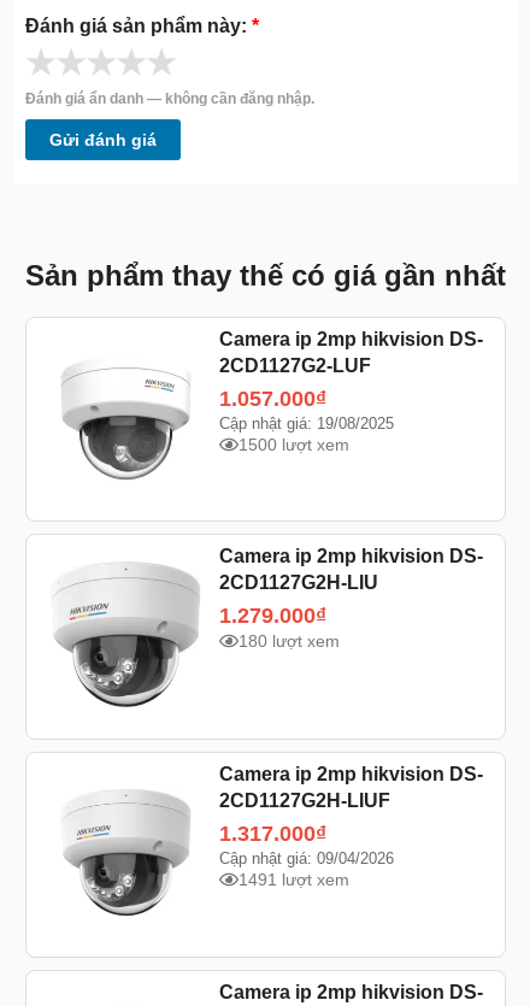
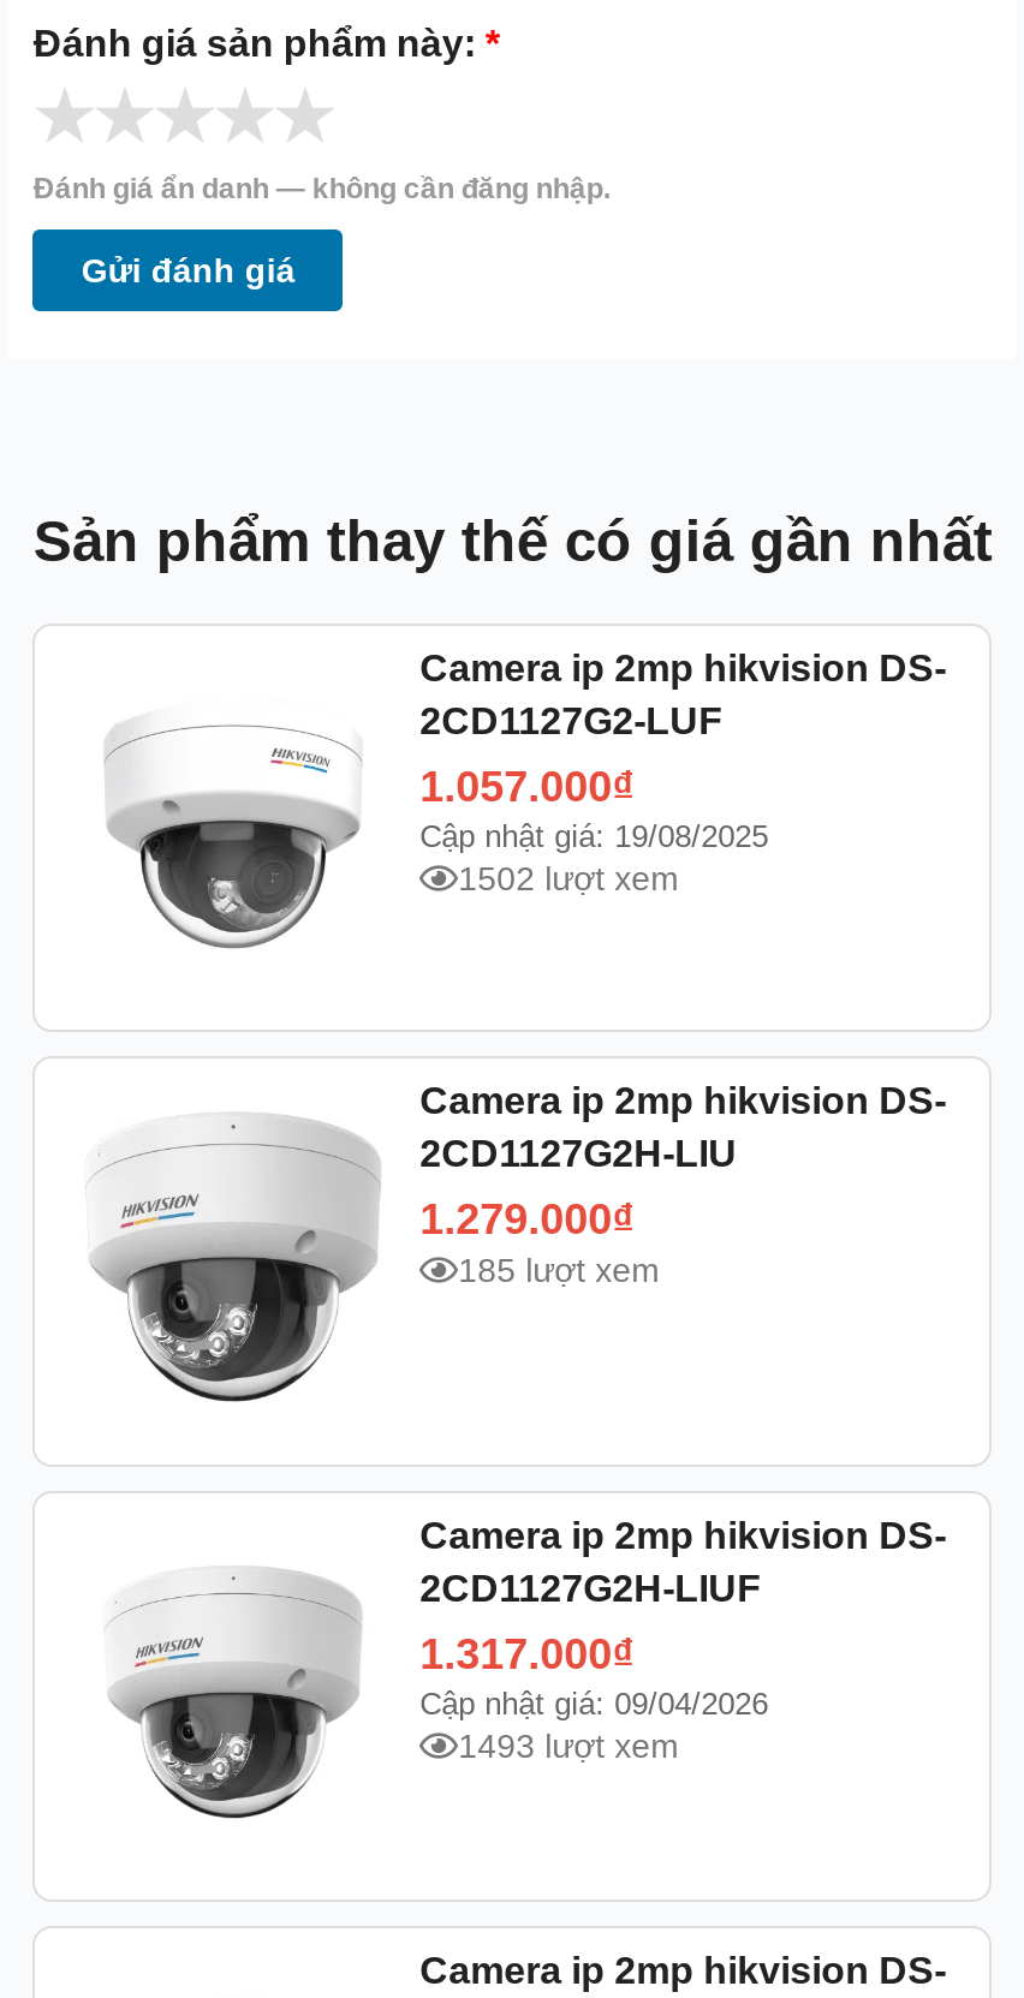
- 1500 lượt xem
+ 1502 lượt xem

- 180 lượt xem
+ 185 lượt xem

- 1491 lượt xem
+ 1493 lượt xem
